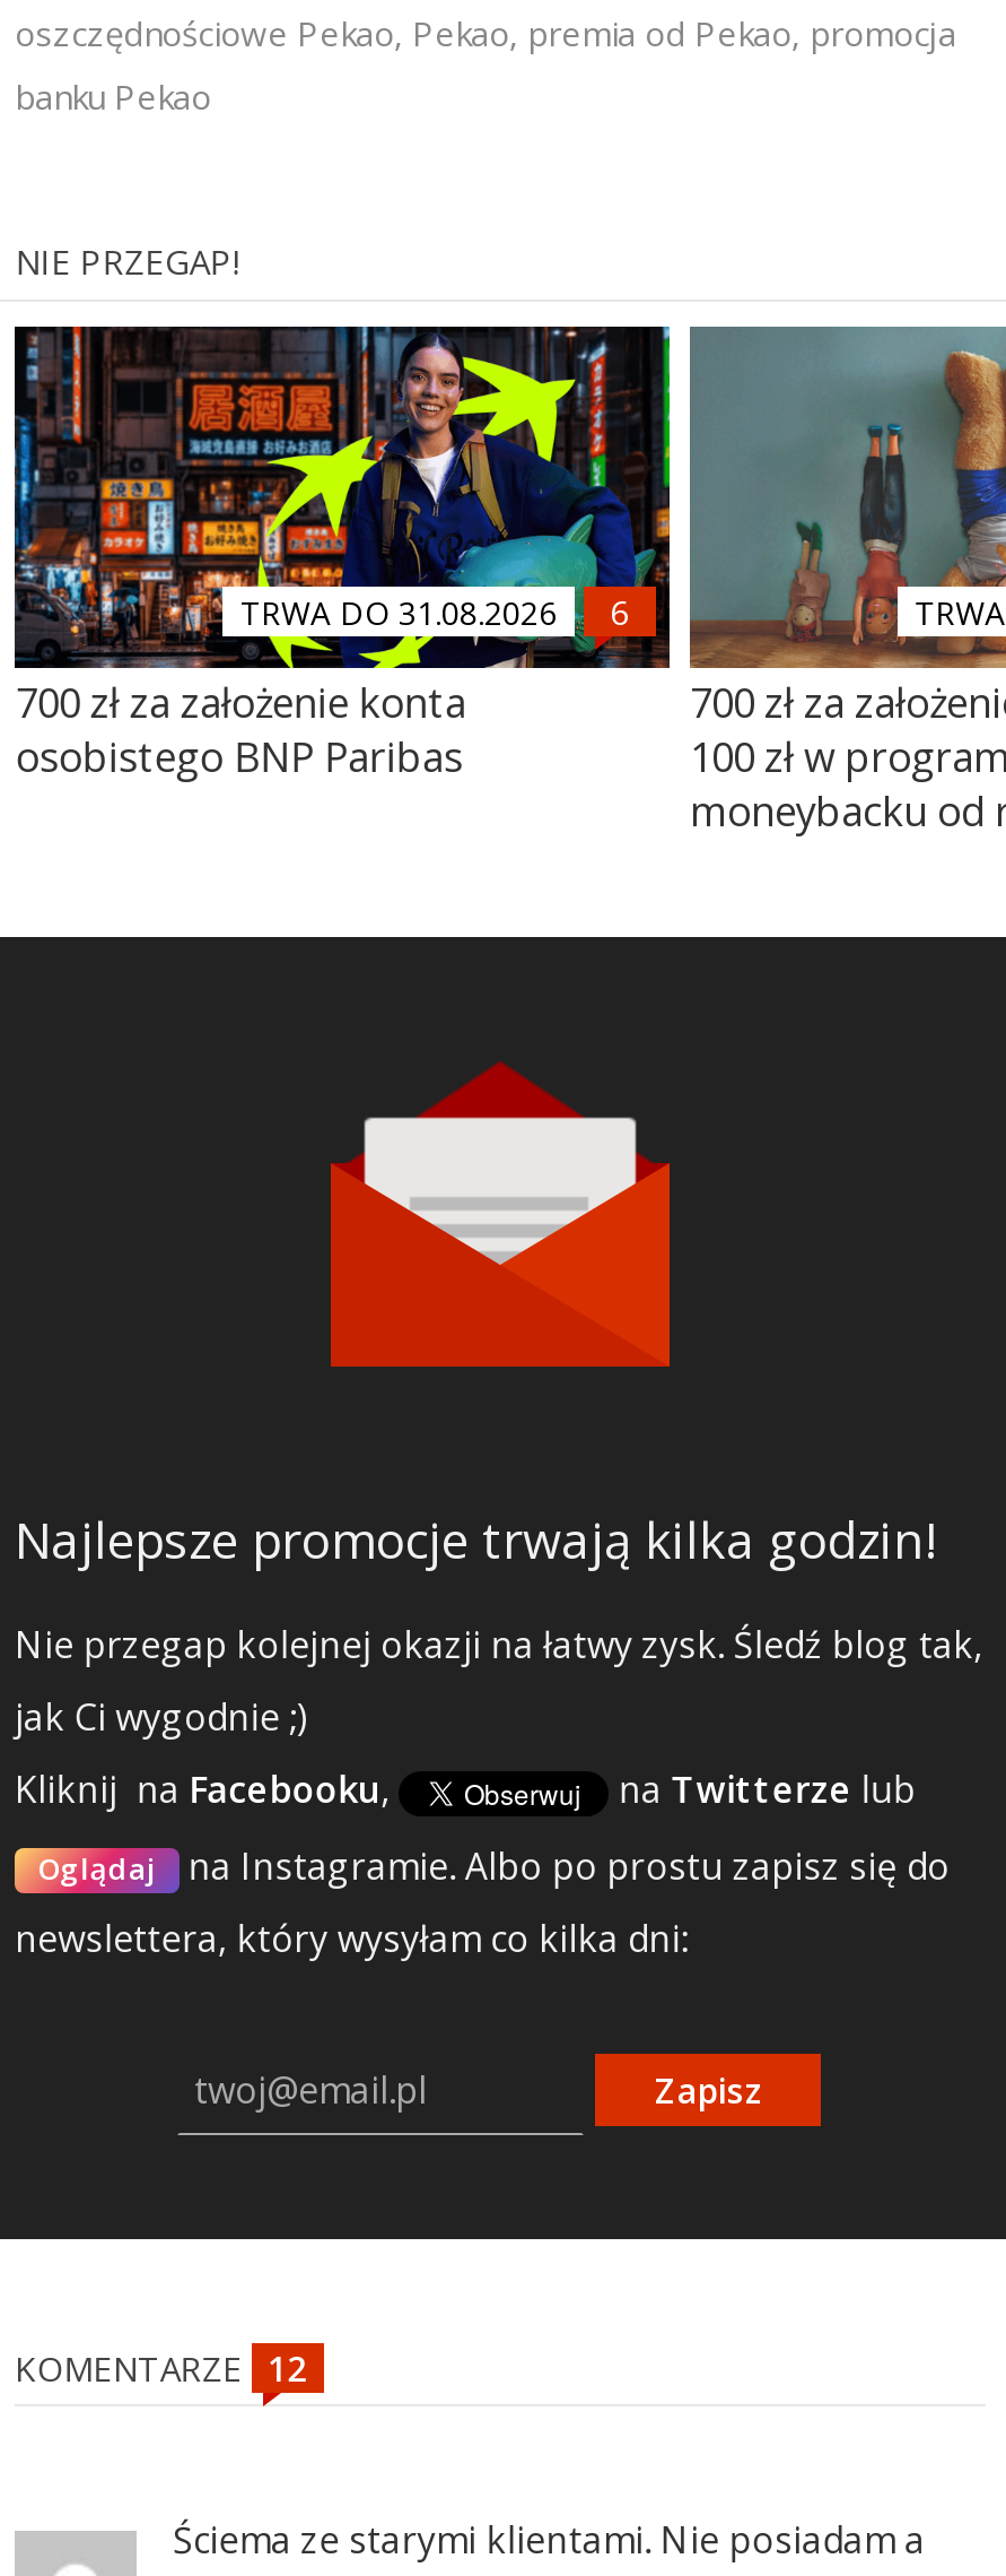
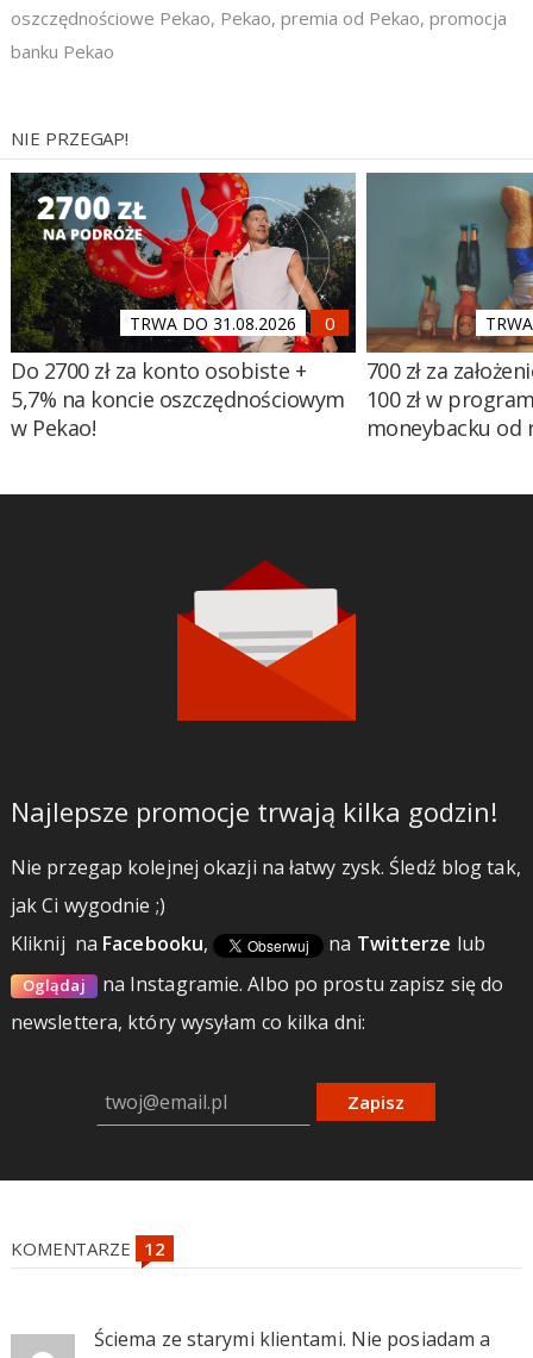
- [image]
- 700 zł za założenie konta
- osobistego BNP Paribas
+ [image]
+ Do 2700 zł za konto osobiste +
+ 5,7% na koncie oszczędnościowym
+ w Pekao!
